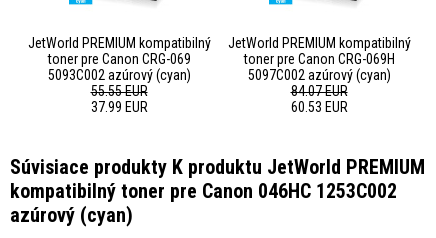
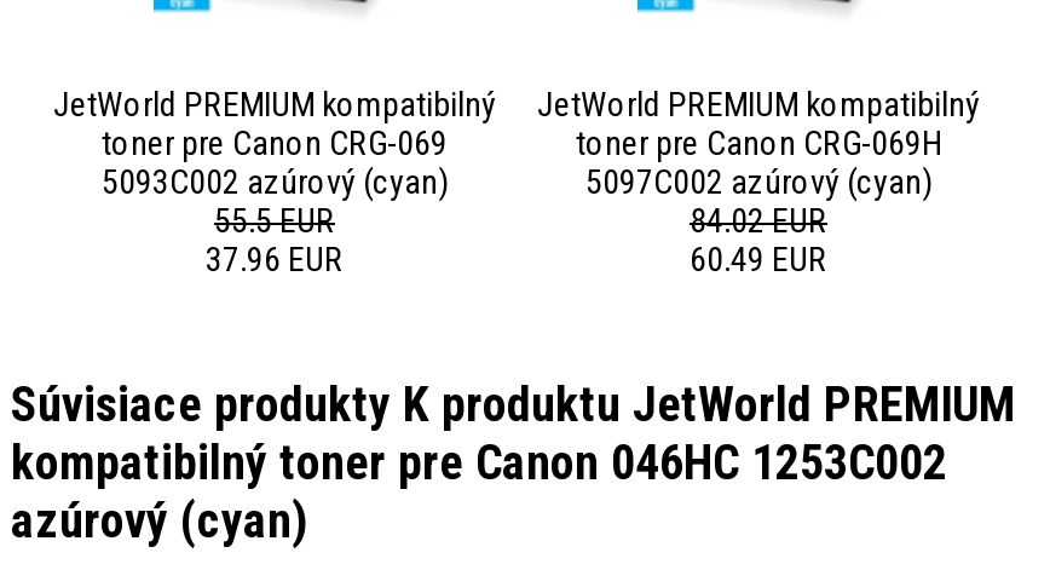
- 55.55 EUR
+ 55.5 EUR

- 84.07 EUR
+ 84.02 EUR

- 37.99 EUR
+ 37.96 EUR

- 60.53 EUR
+ 60.49 EUR
